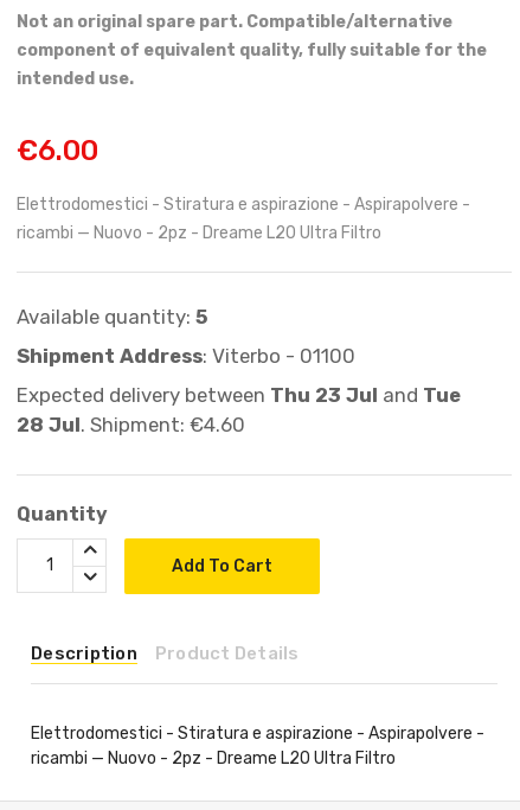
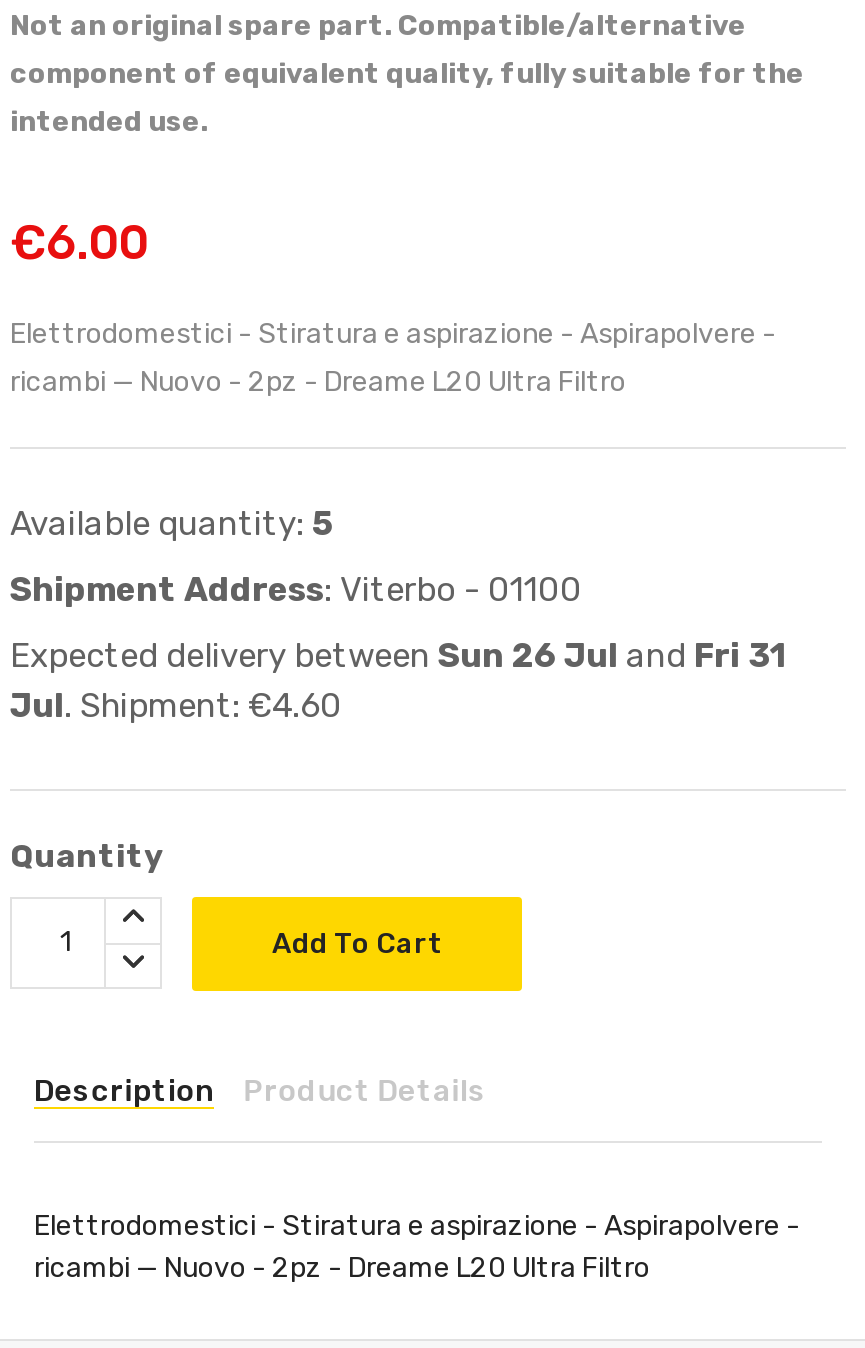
- Expected delivery between Thu 23 Jul and Tue
- 28 Jul. Shipment: €4.60
+ Expected delivery between Sun 26 Jul and Fri 31
+ Jul. Shipment: €4.60
